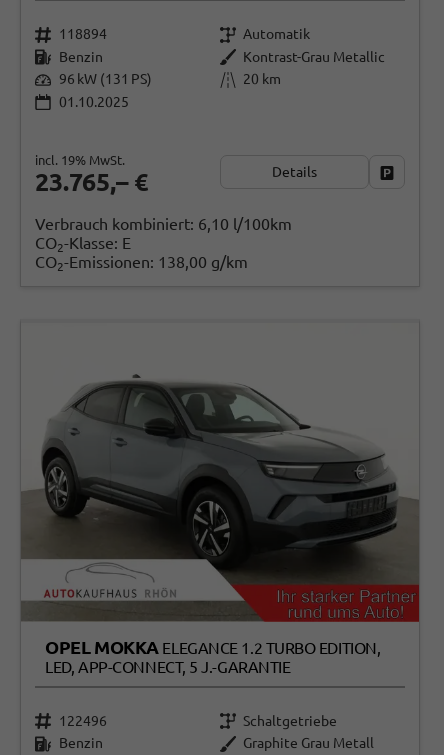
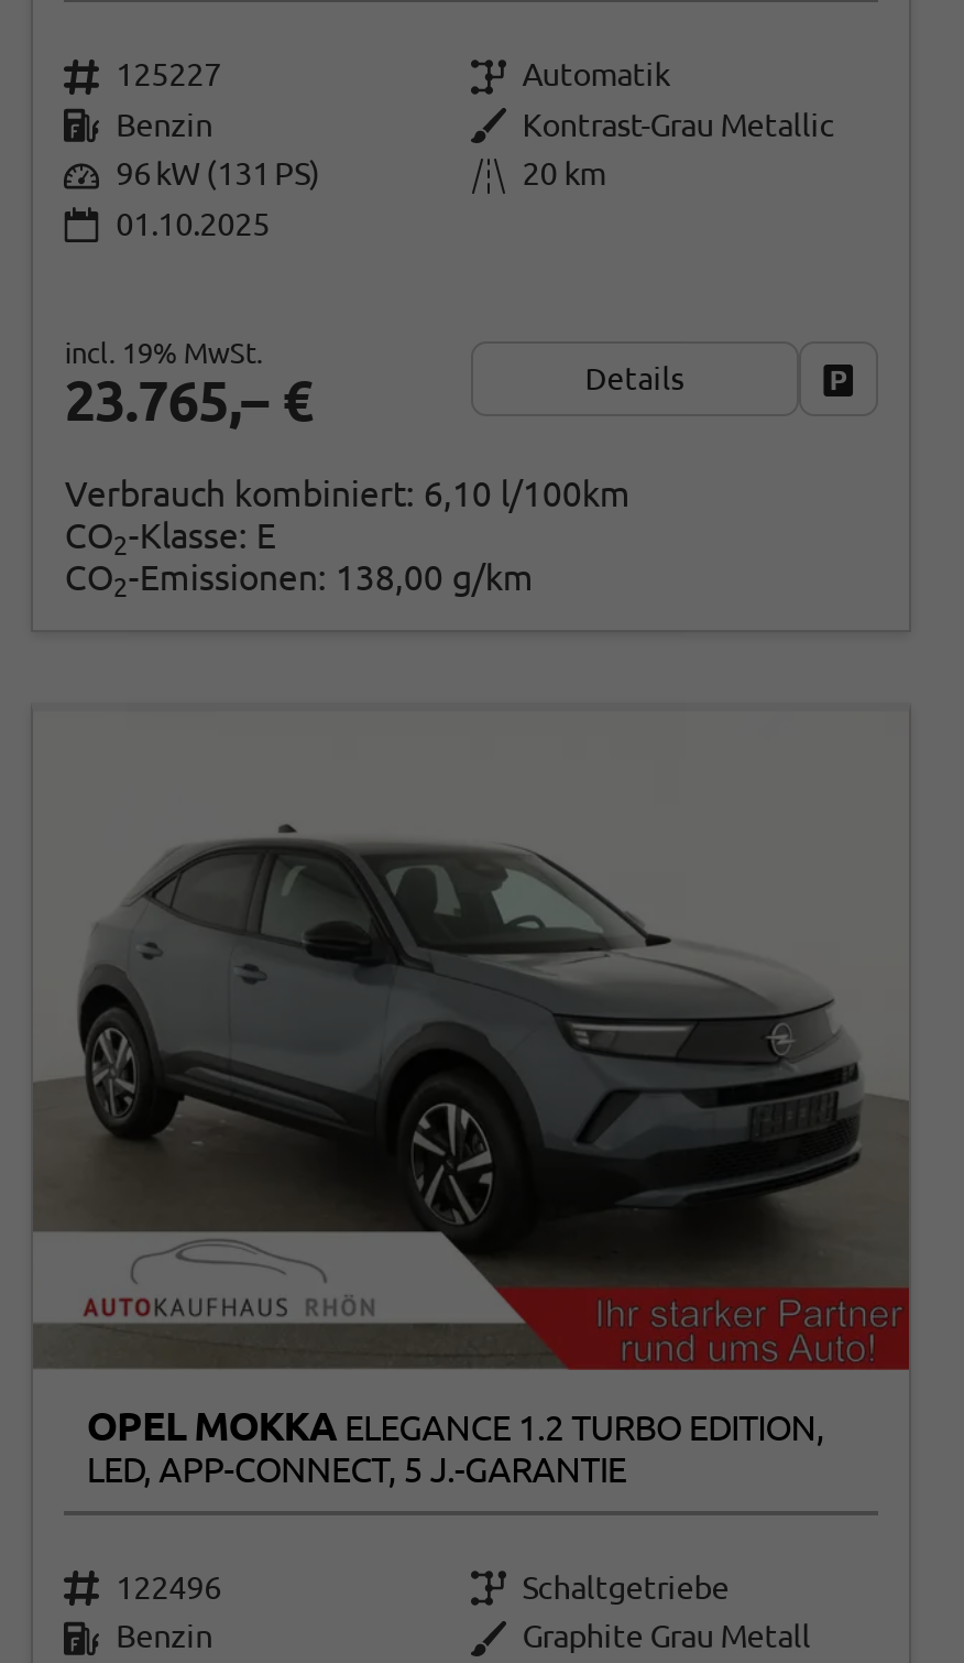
- 118894
+ 125227
